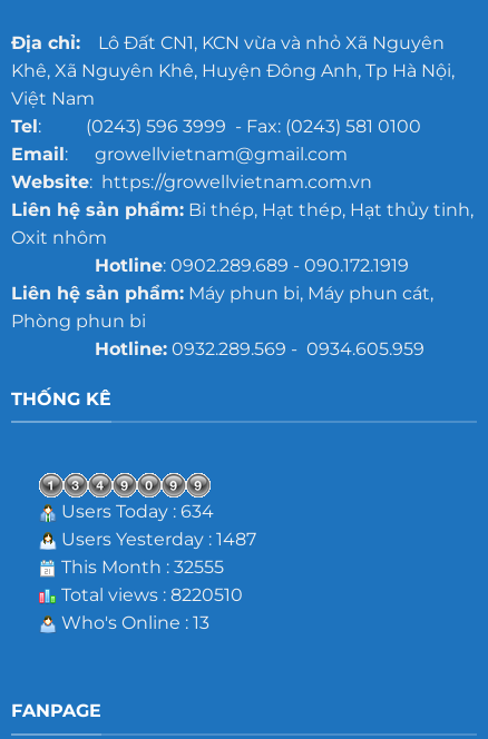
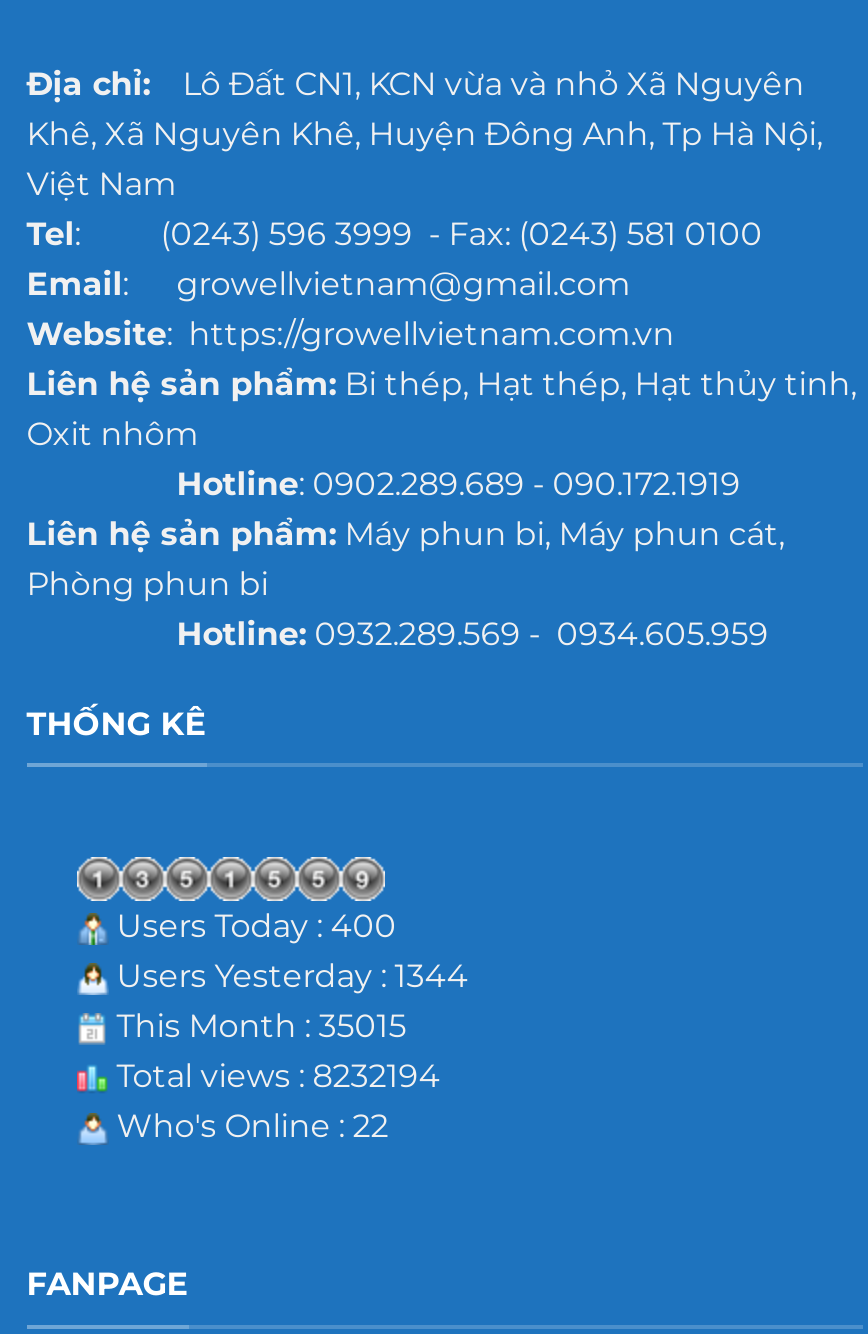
- Users Today : 634
+ Users Today : 400

- Users Yesterday : 1487
+ Users Yesterday : 1344

- This Month : 32555
+ This Month : 35015

- Total views : 8220510
+ Total views : 8232194

- Who's Online : 13
+ Who's Online : 22
